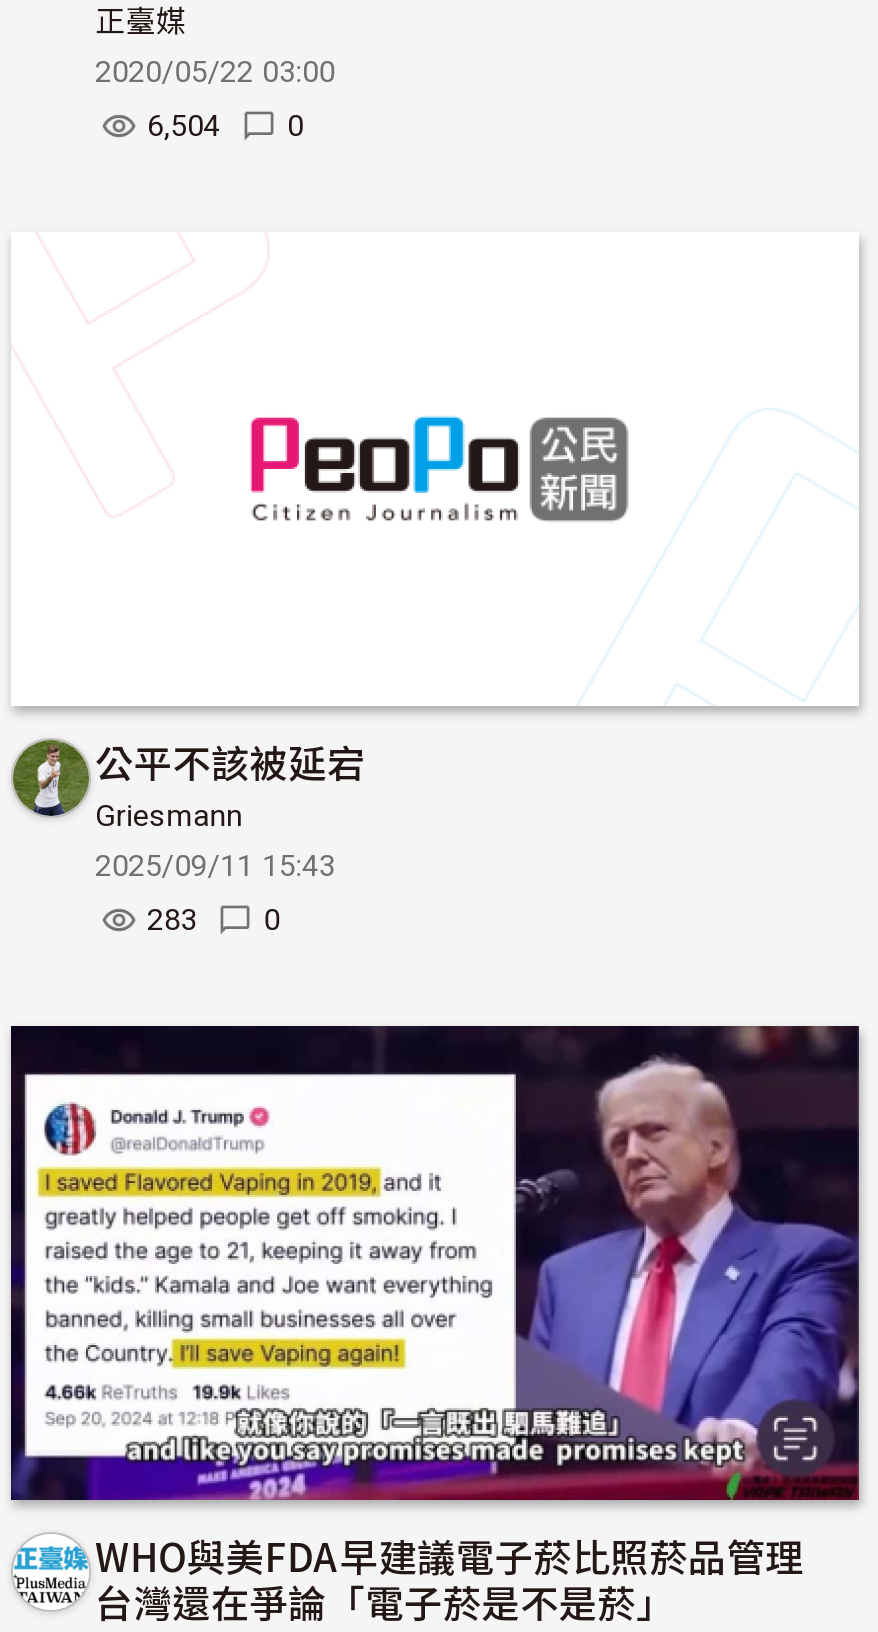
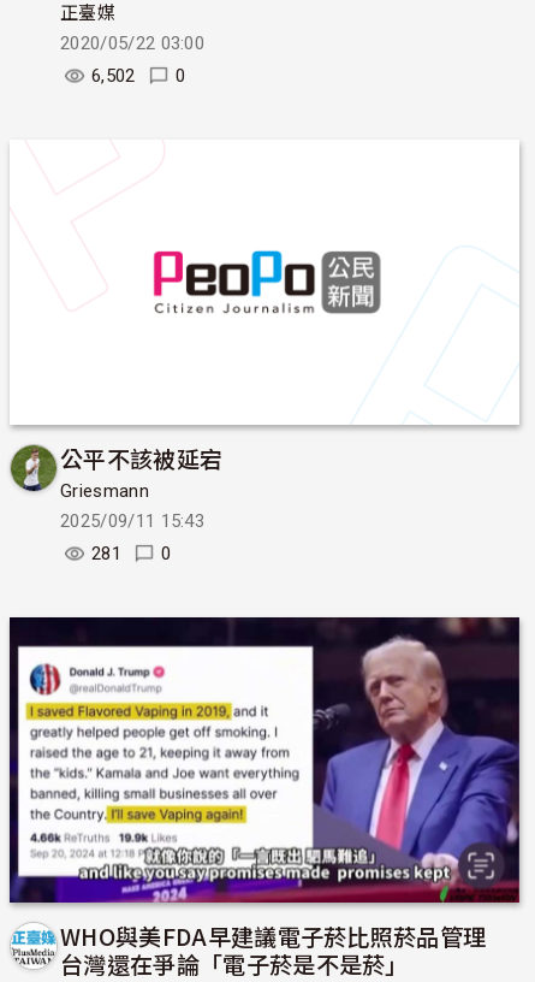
- 6,504 0
+ 6,502 0

- 283 0
+ 281 0
